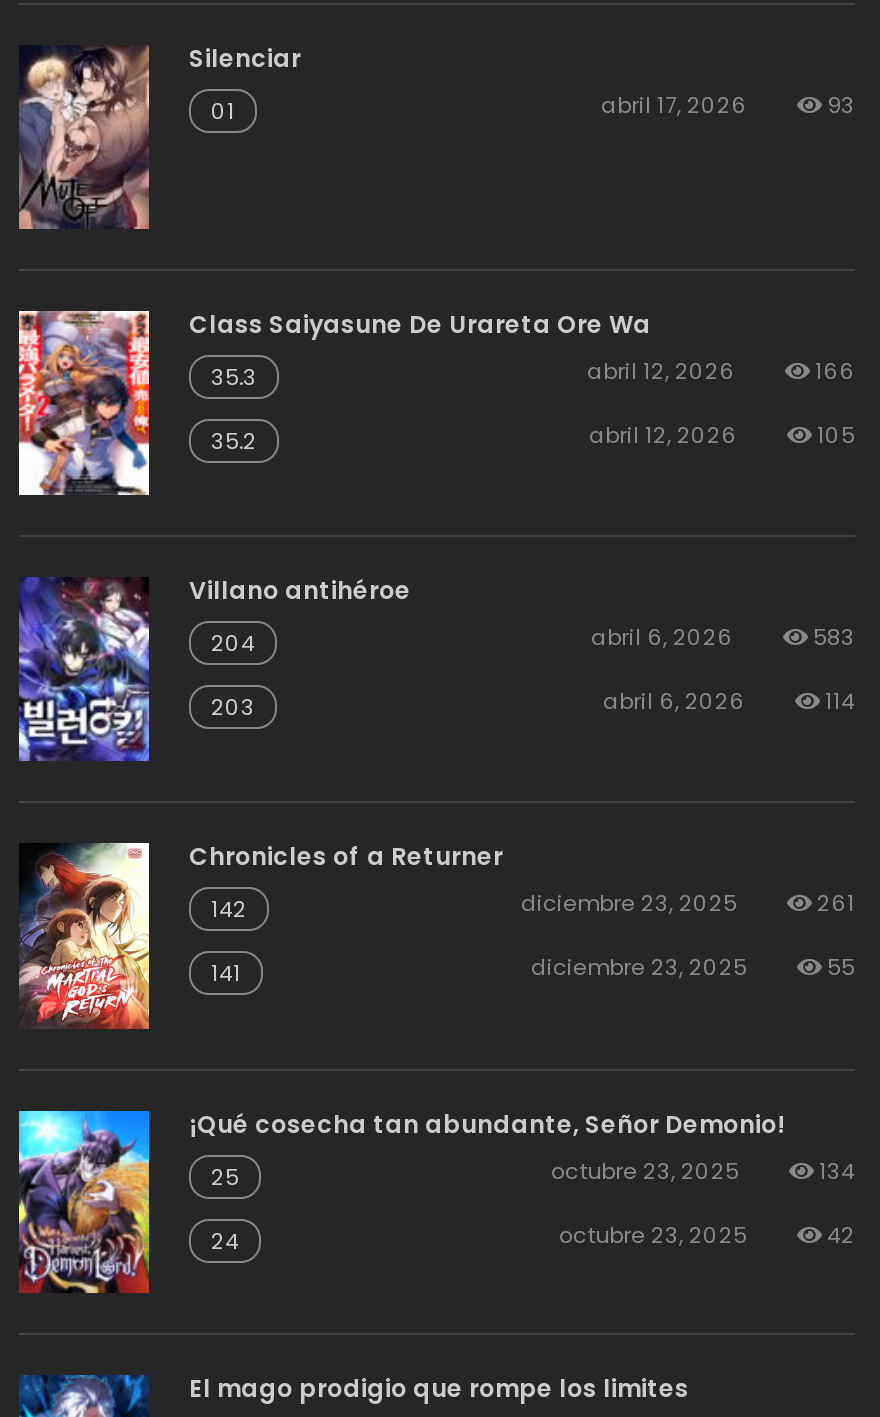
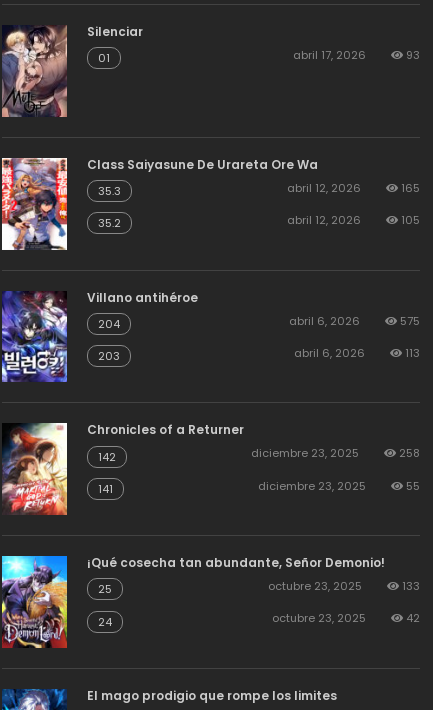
- 166
+ 165

- 583
+ 575

- 114
+ 113

- 261
+ 258

- 134
+ 133
